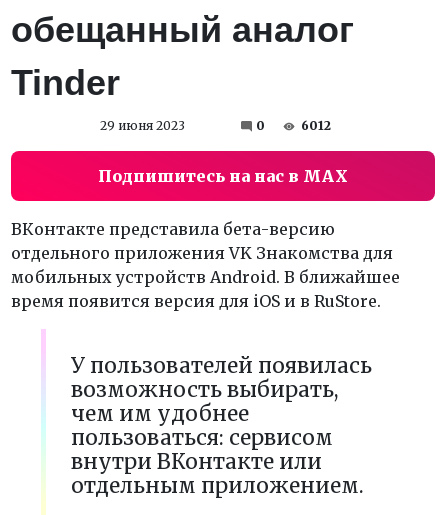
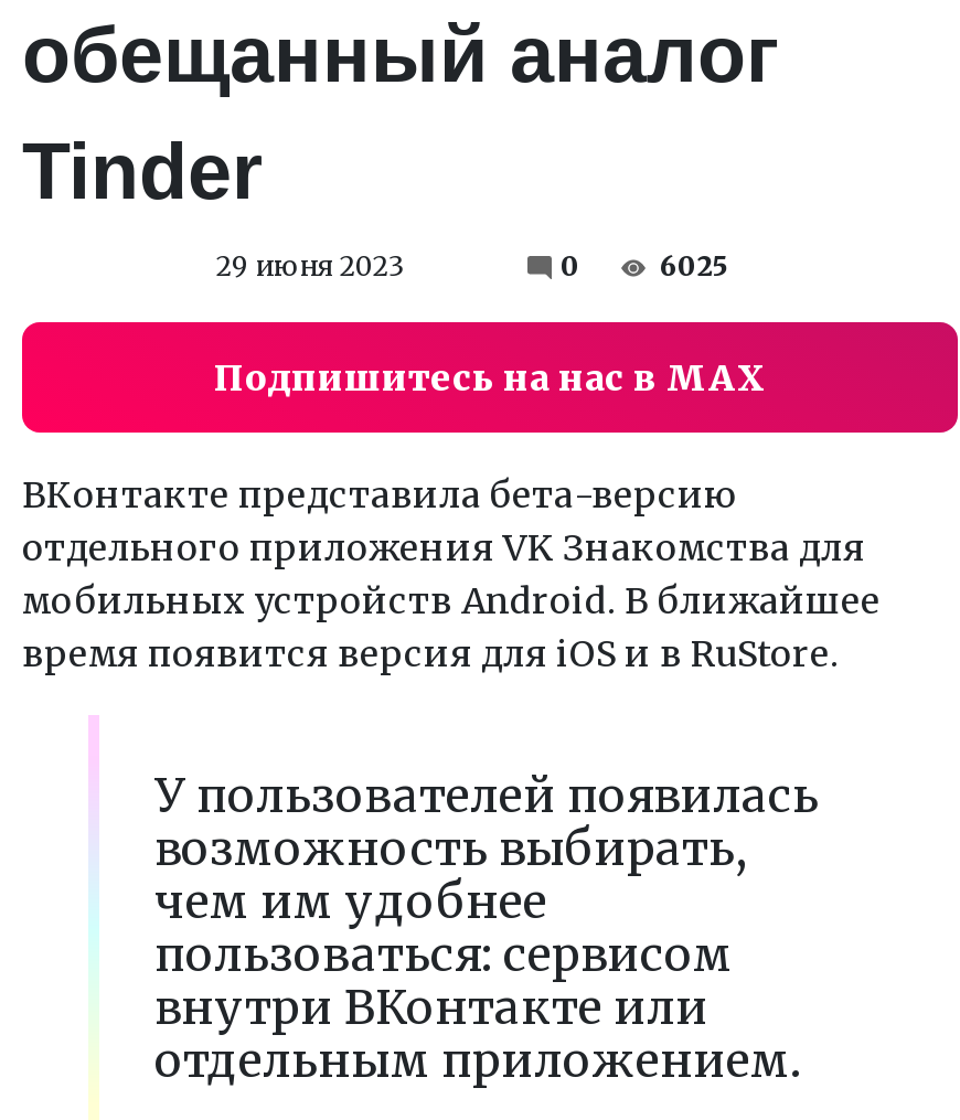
- 6012
+ 6025
